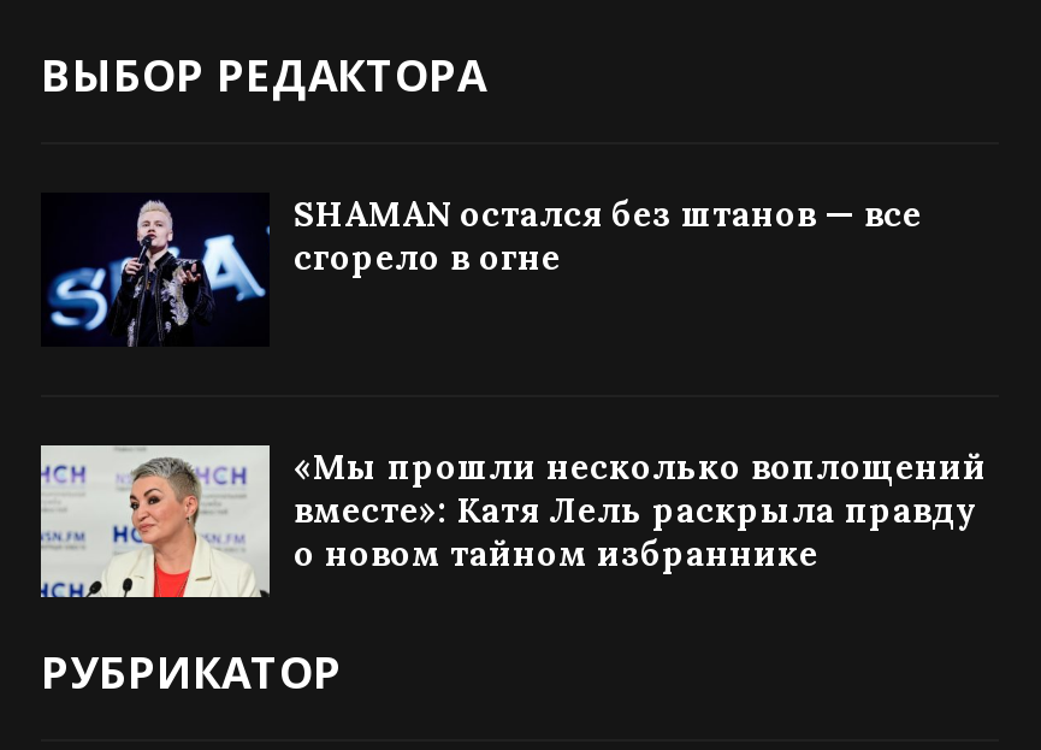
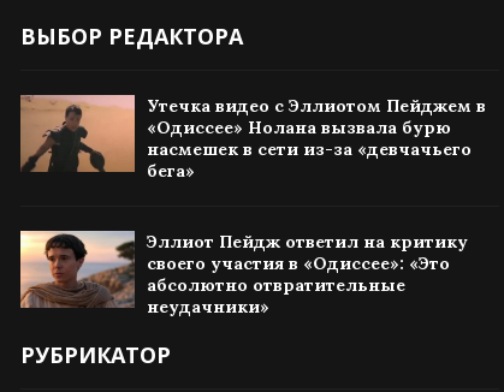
- [image]
- SHAMAN остался без штанов — все
- сгорело в огне
+ [image]
+ Утечка видео с Эллиотом Пейджем в
+ «Одиссее» Нолана вызвала бурю
+ насмешек в сети из-за «девчачьего
+ бега»

- [image]
- «Мы прошли несколько воплощений
- вместе»: Катя Лель раскрыла правду
- о новом тайном избраннике
+ [image]
+ Эллиот Пейдж ответил на критику
+ своего участия в «Одиссее»: «Это
+ абсолютно отвратительные
+ неудачники»
